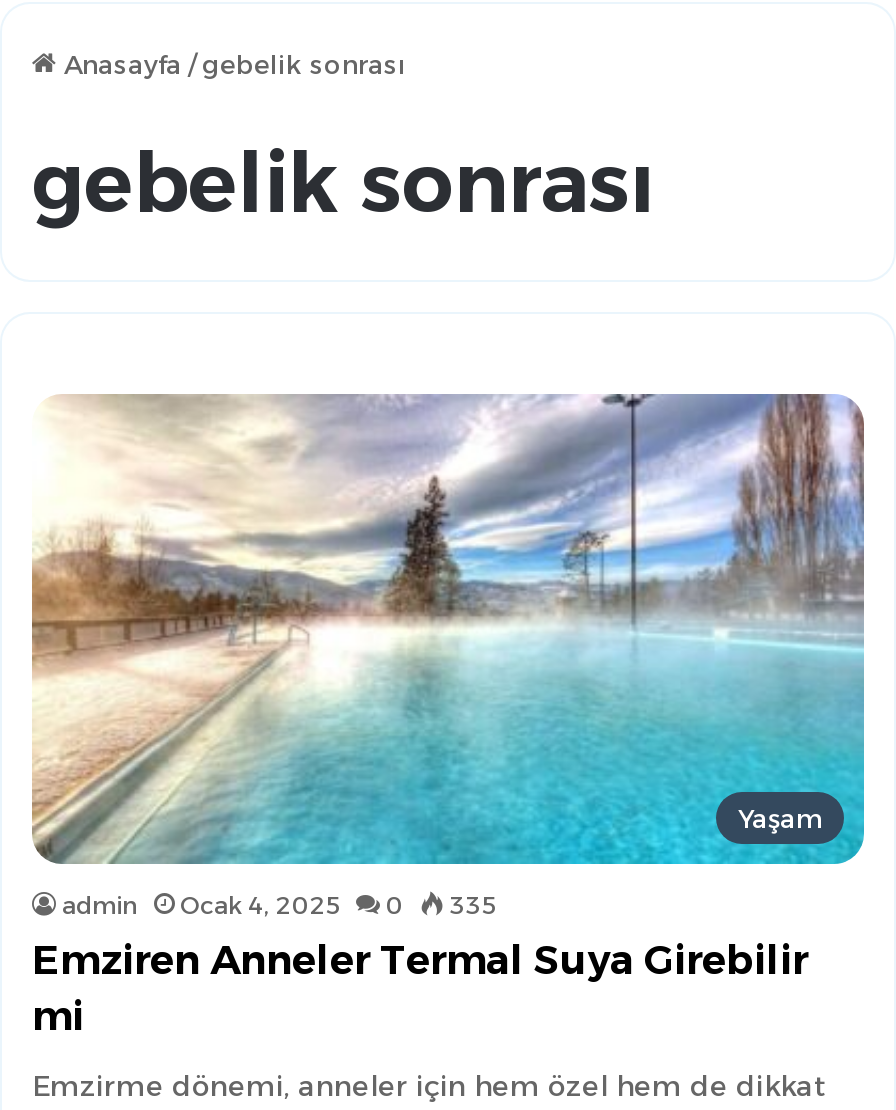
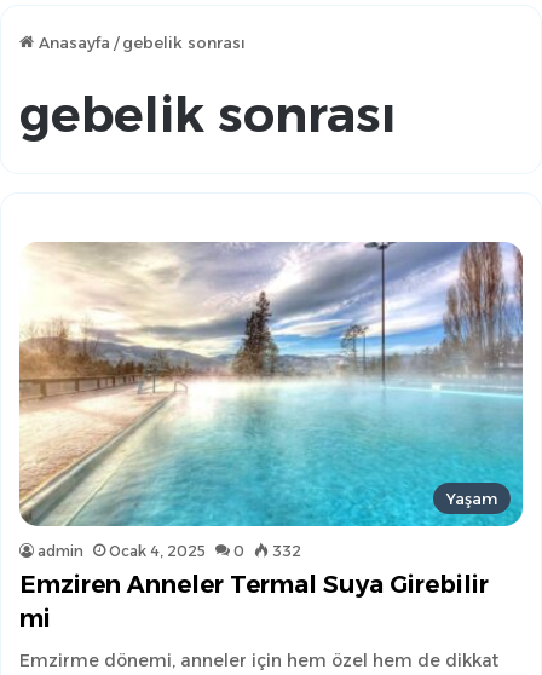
- admin Ocak 4, 2025 0 335
+ admin Ocak 4, 2025 0 332
